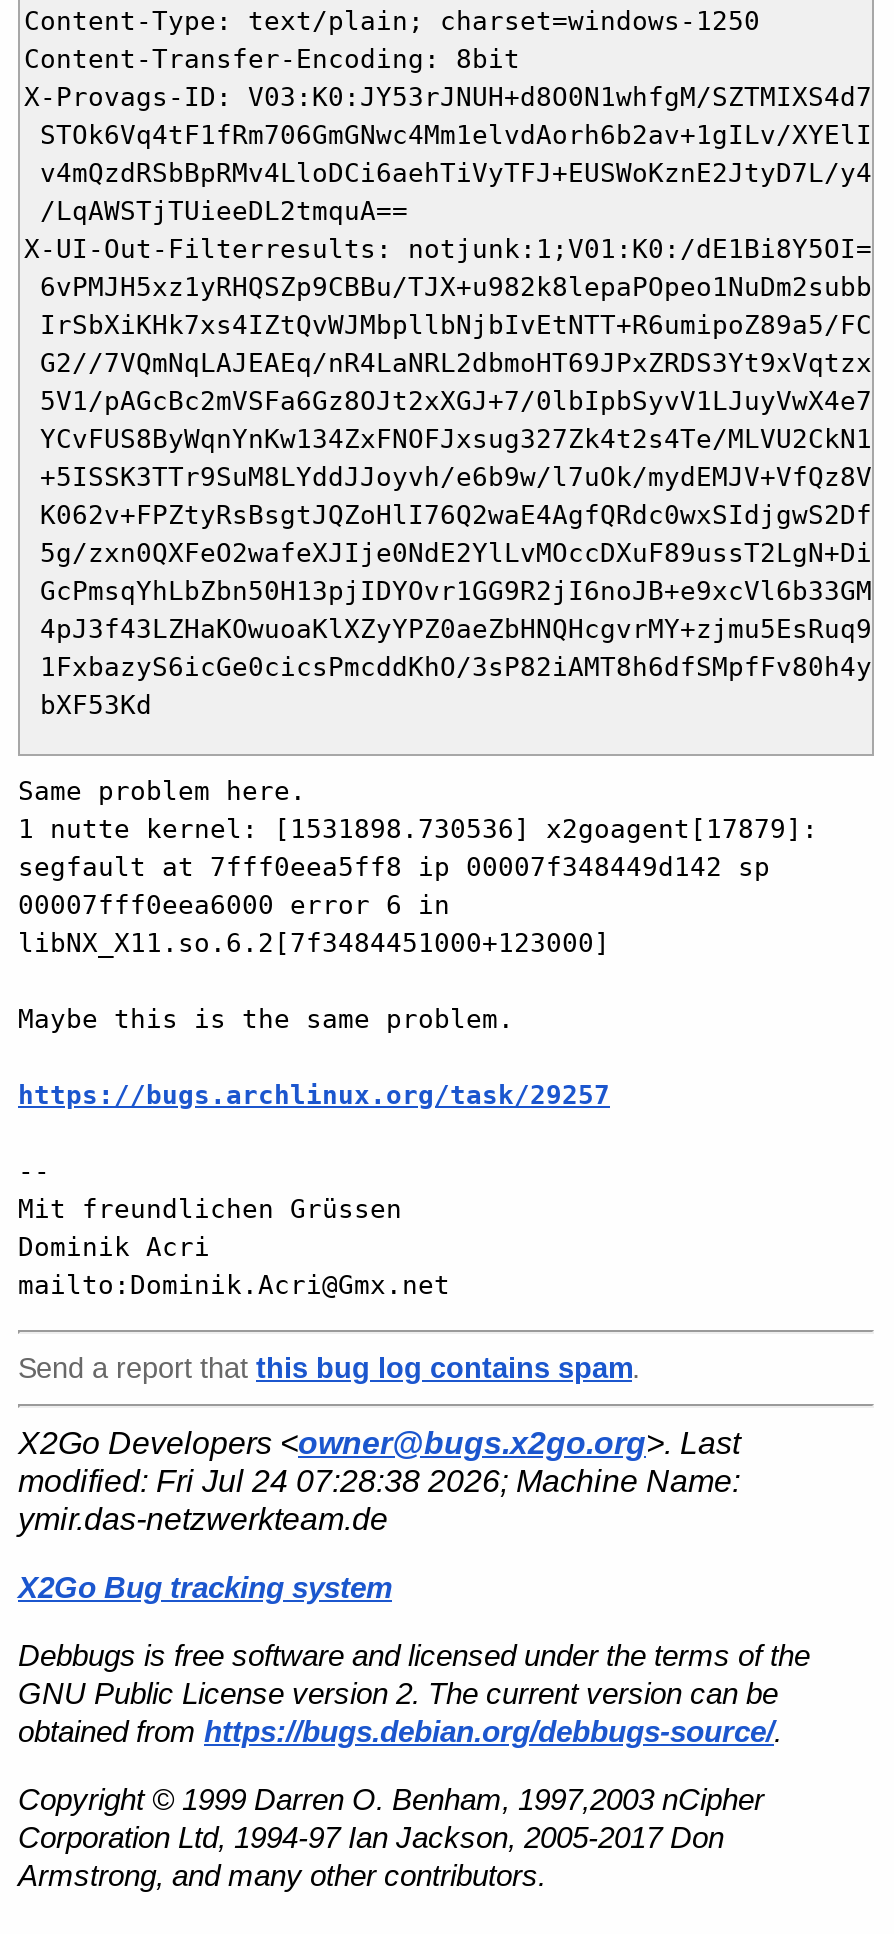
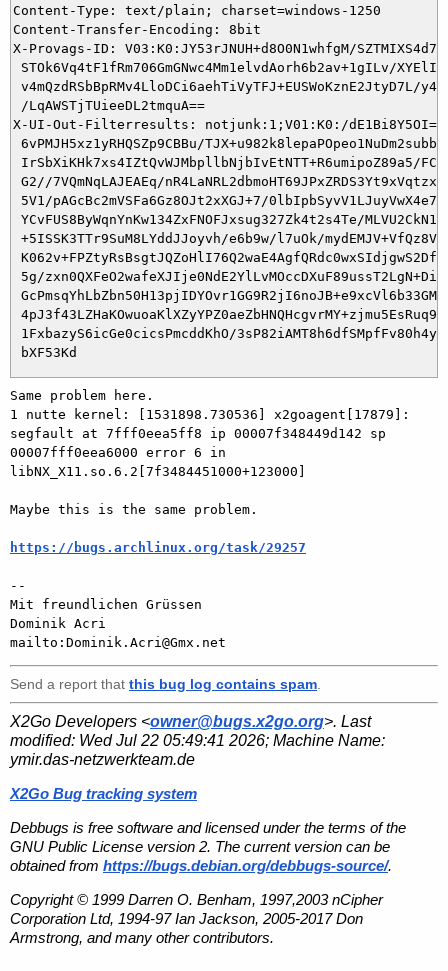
- modified: Fri Jul 24 07:28:38 2026; Machine Name:
+ modified: Wed Jul 22 05:49:41 2026; Machine Name:
